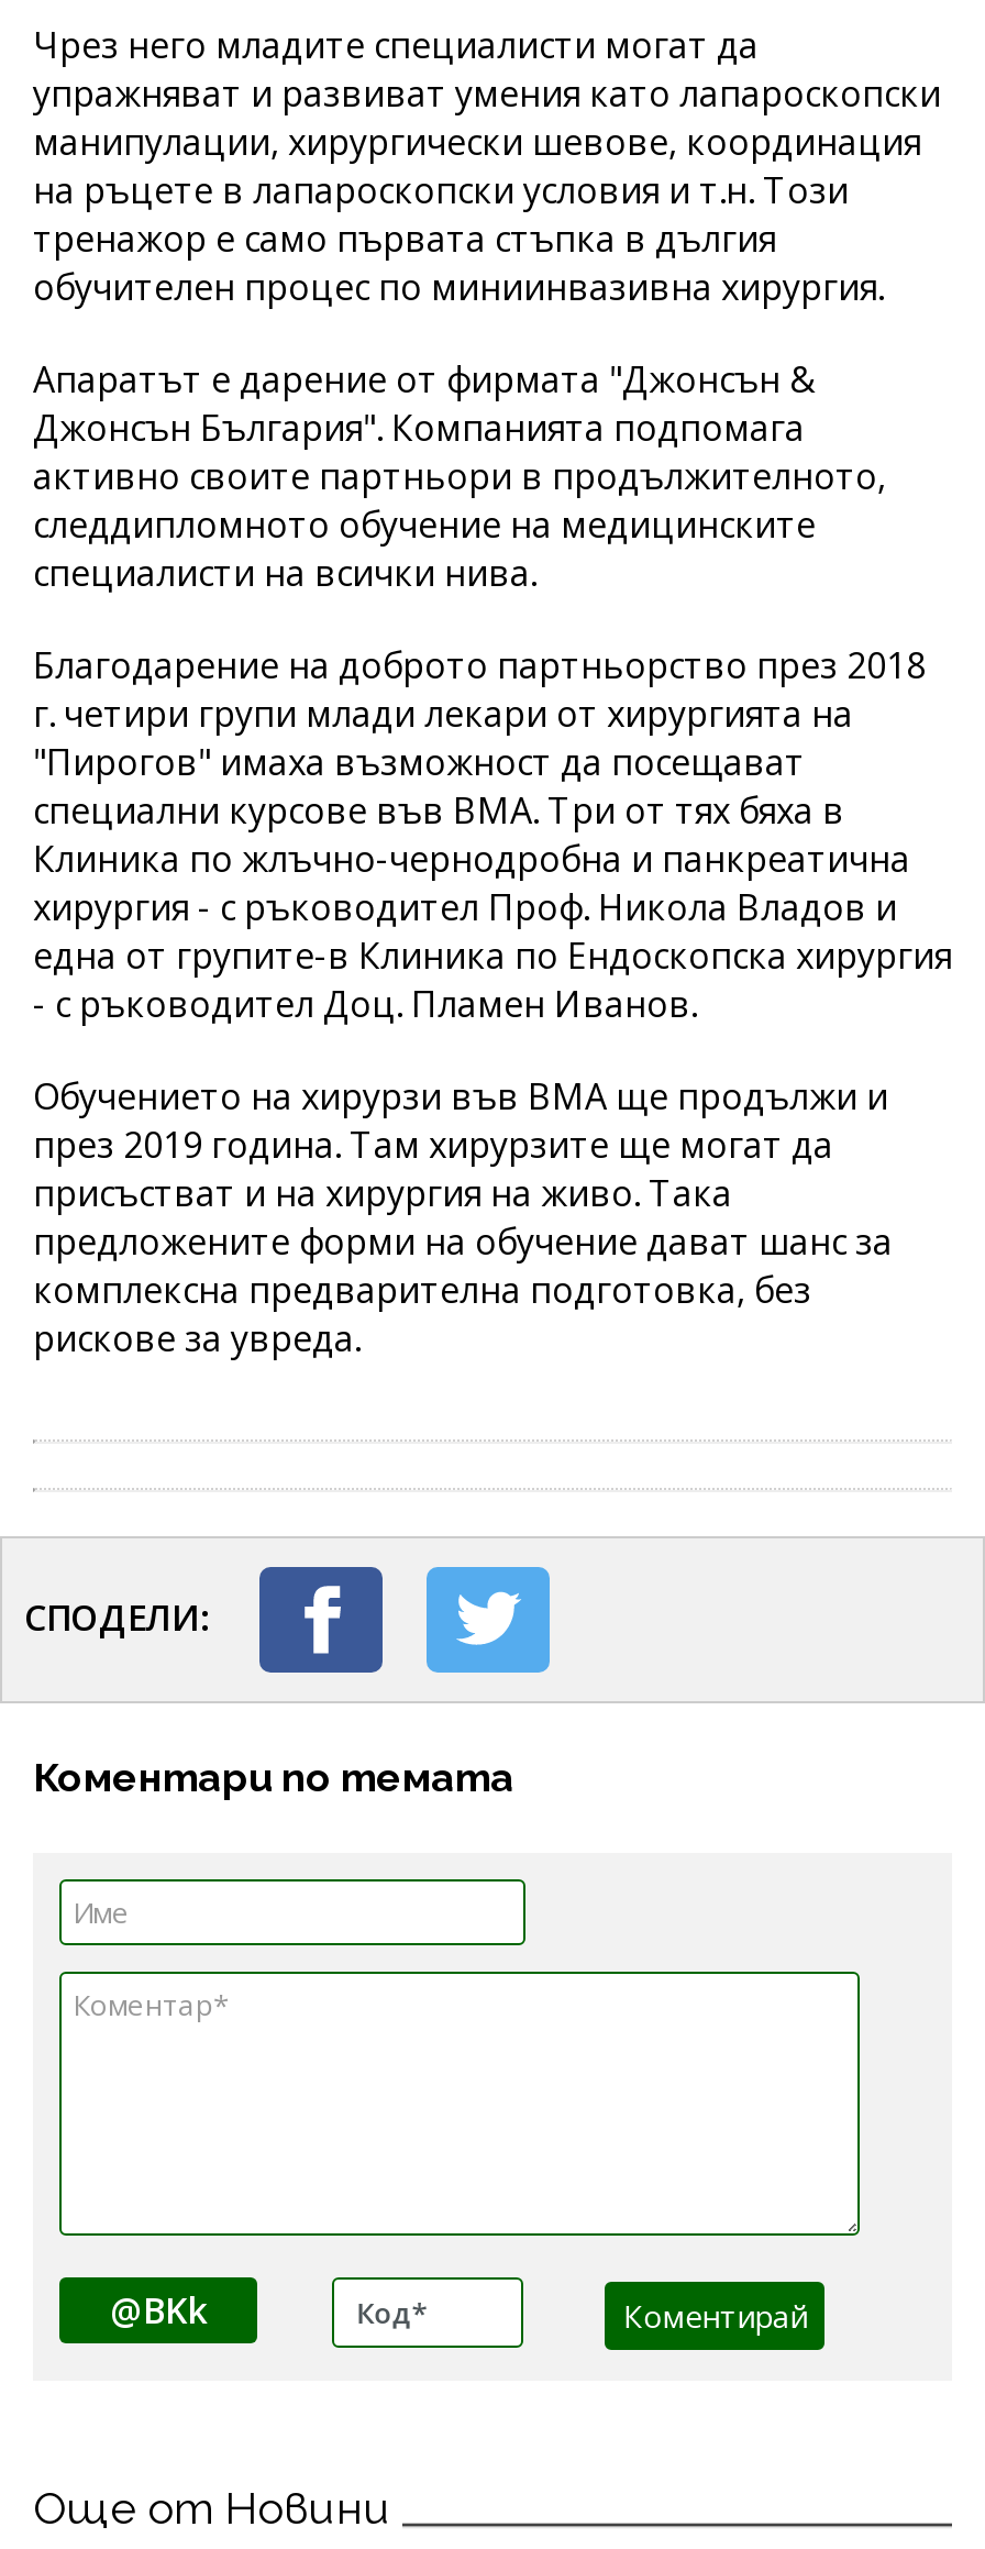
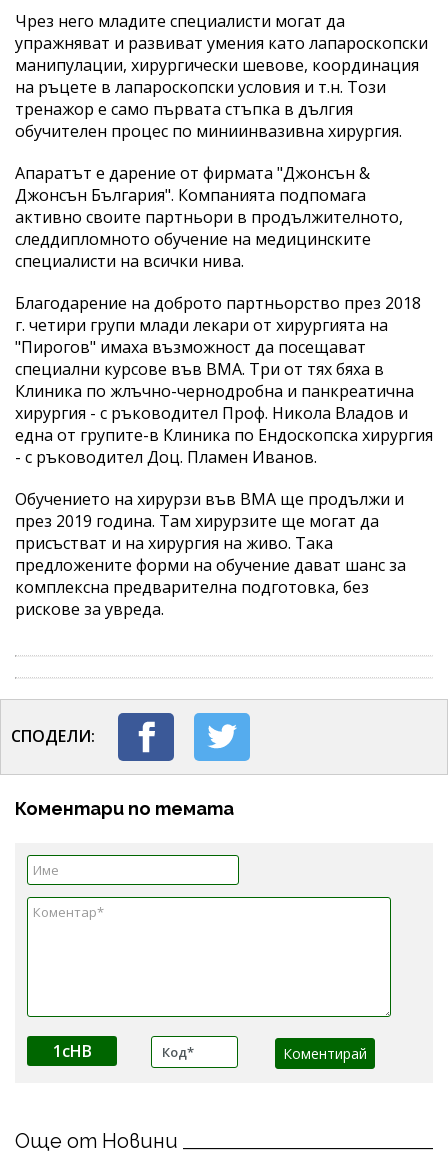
- @BKk
+ 1cHB
